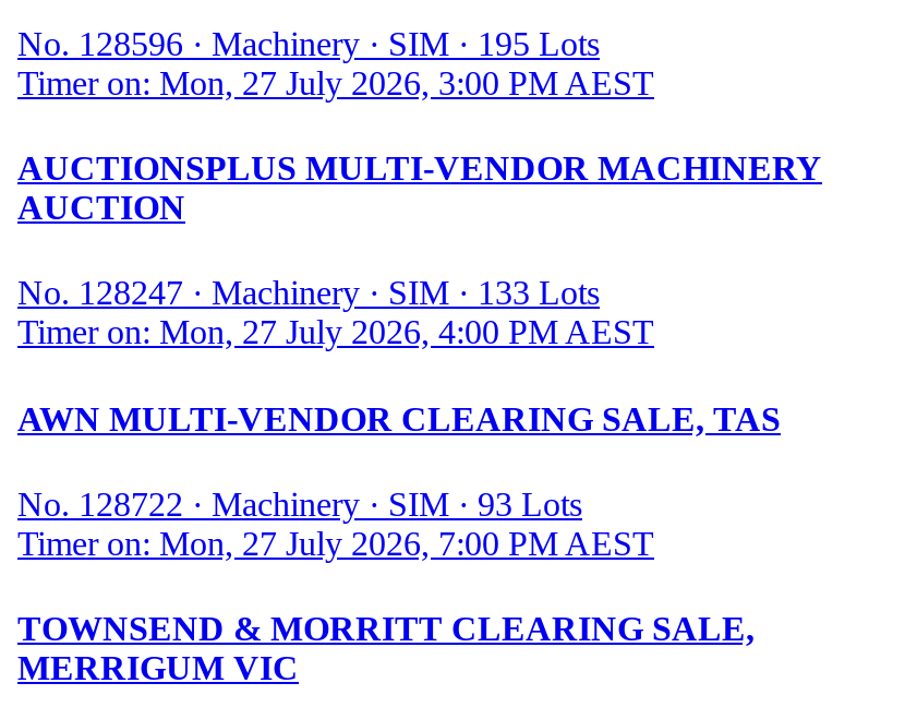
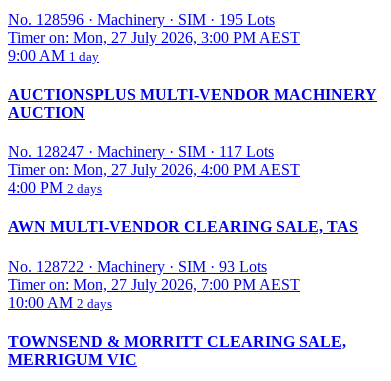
+ 9:00 AM 1 day

- No. 128247 · Machinery · SIM · 133 Lots
+ No. 128247 · Machinery · SIM · 117 Lots

+ 4:00 PM 2 days

+ 10:00 AM 2 days
